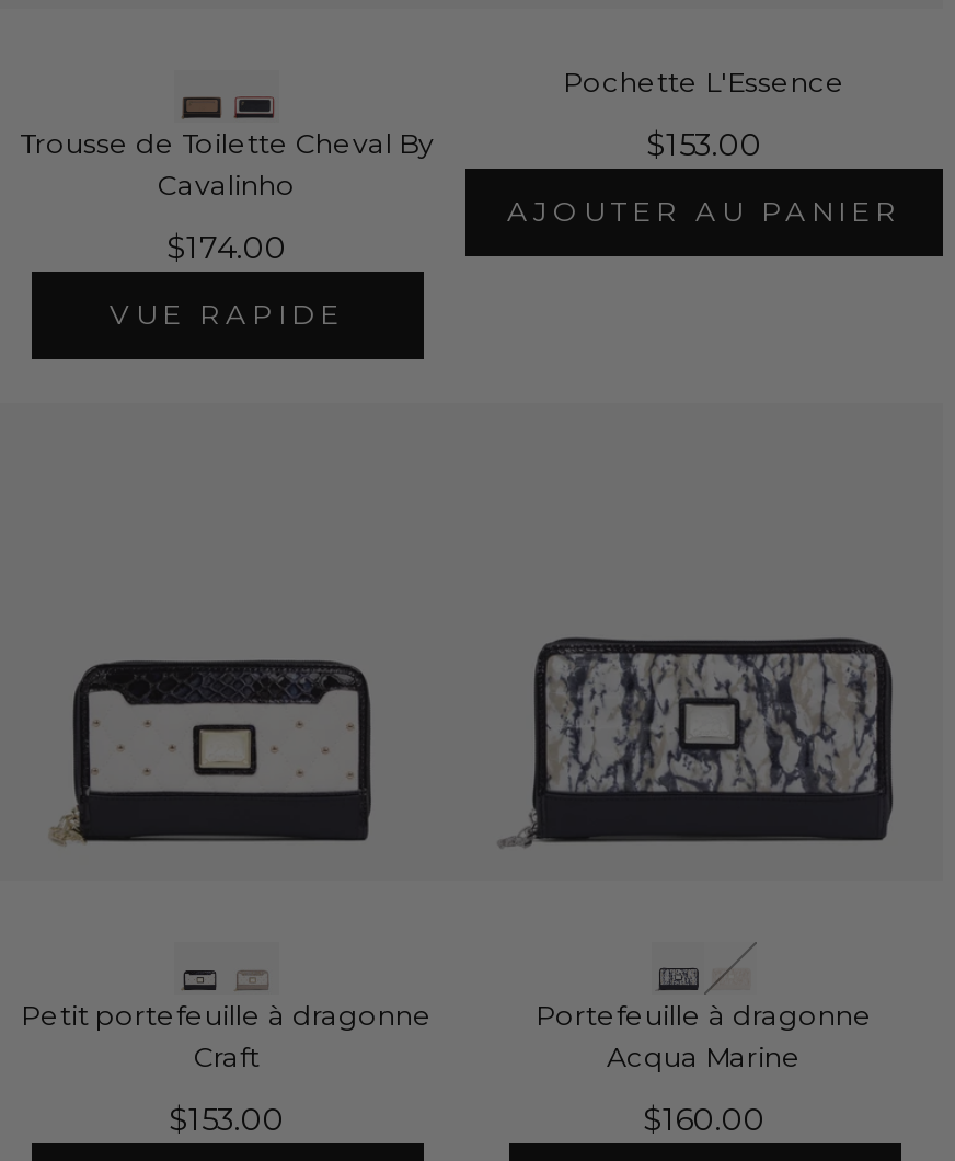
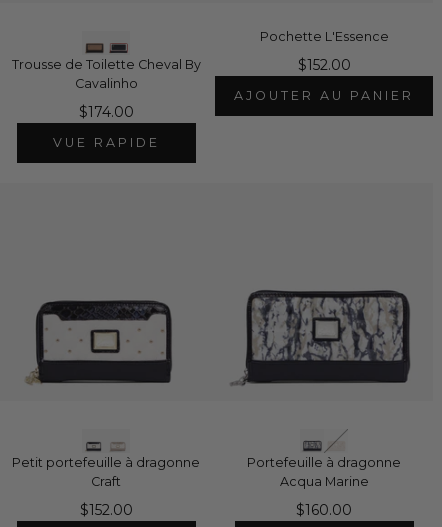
- $153.00
+ $152.00

- $153.00
+ $152.00
